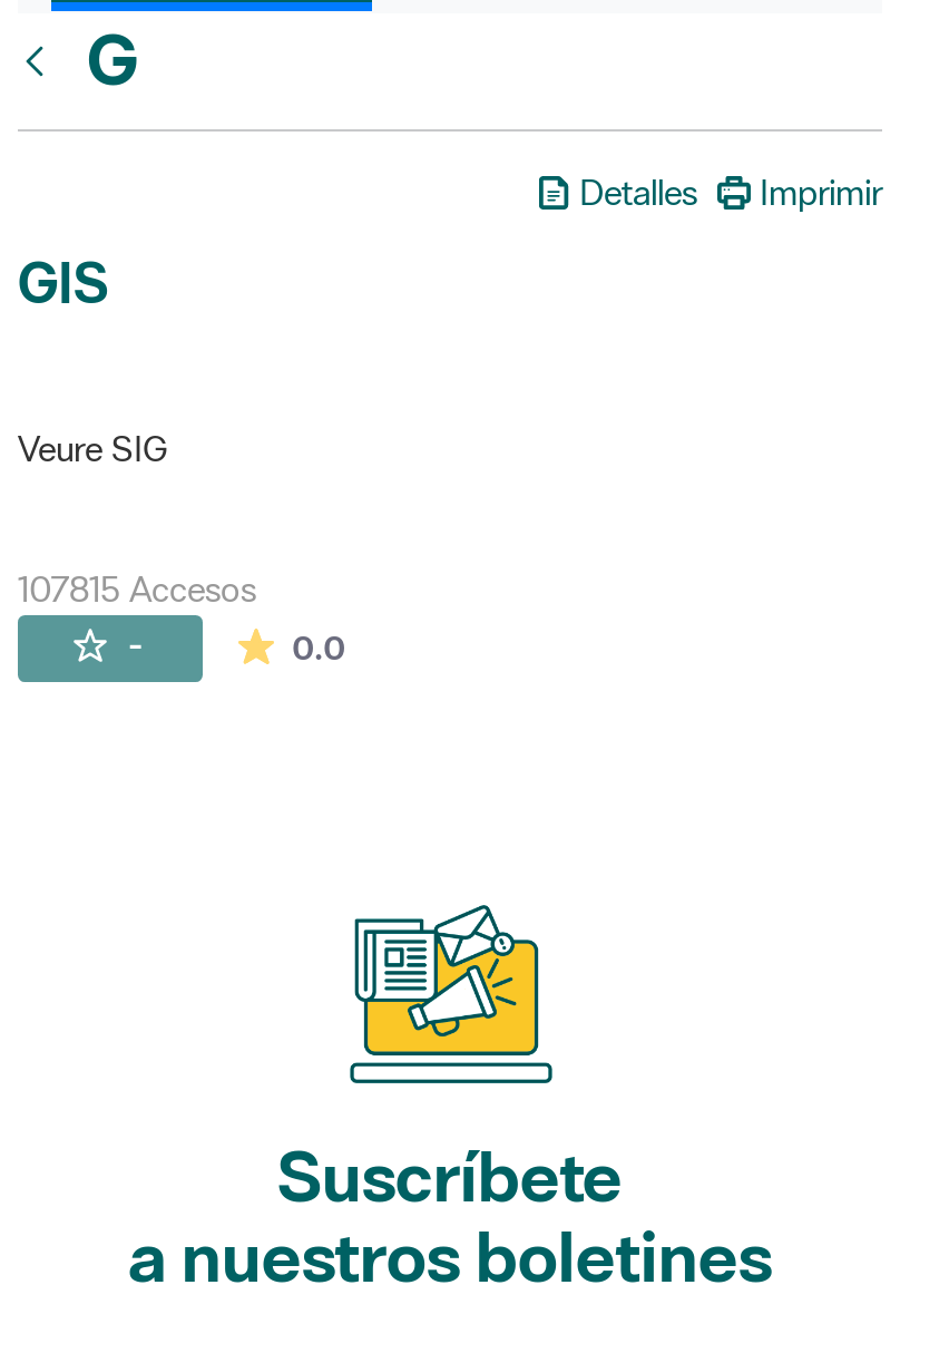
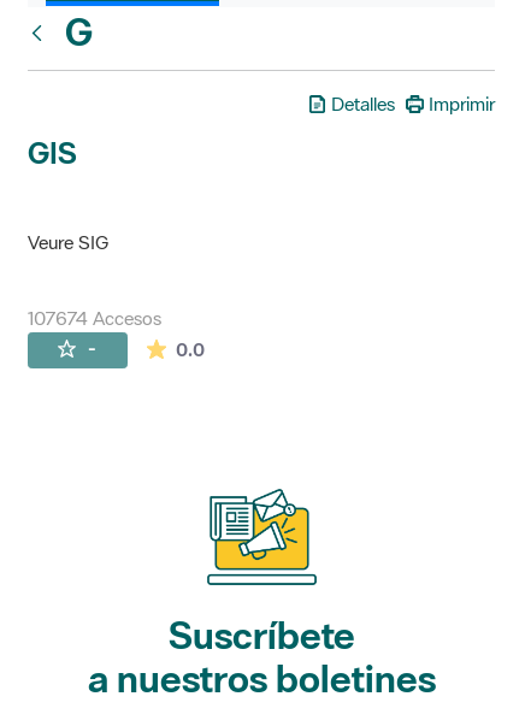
- 107815 Accesos
+ 107674 Accesos
